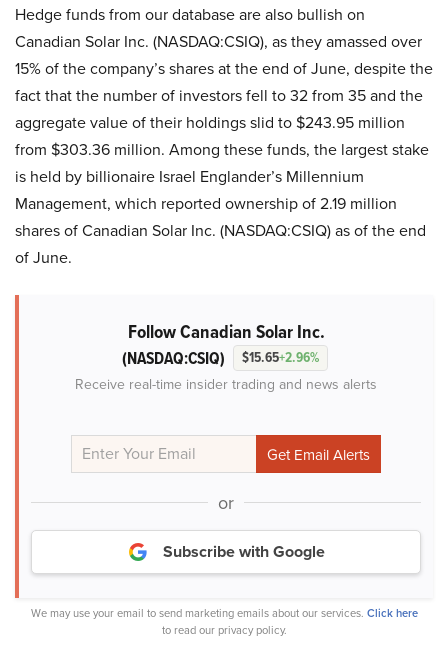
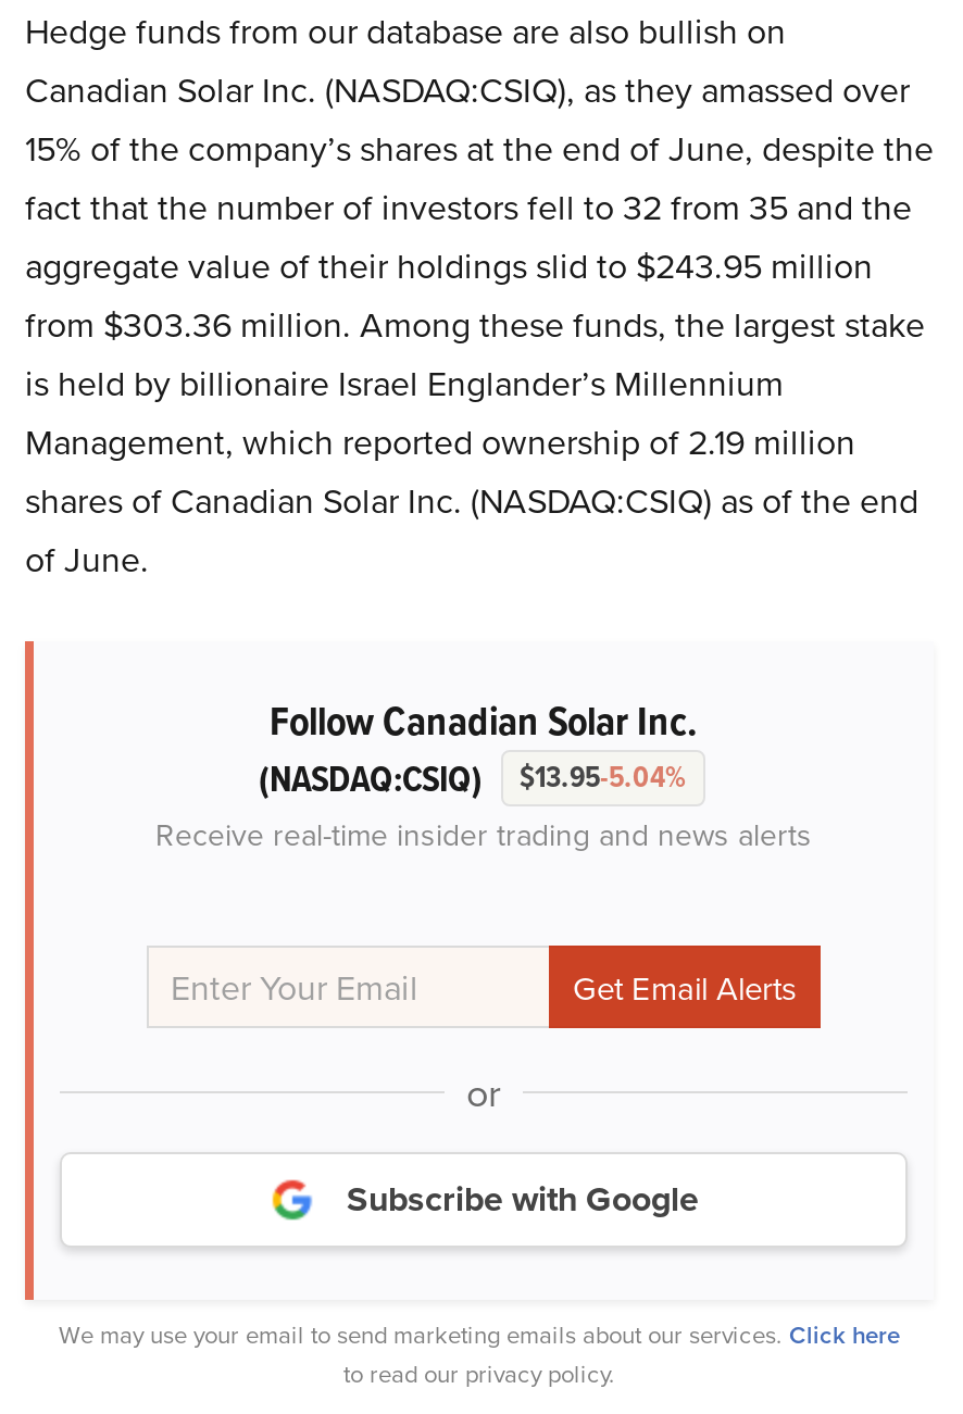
- (NASDAQ:CSIQ) $15.65+2.96%
+ (NASDAQ:CSIQ) $13.95-5.04%
